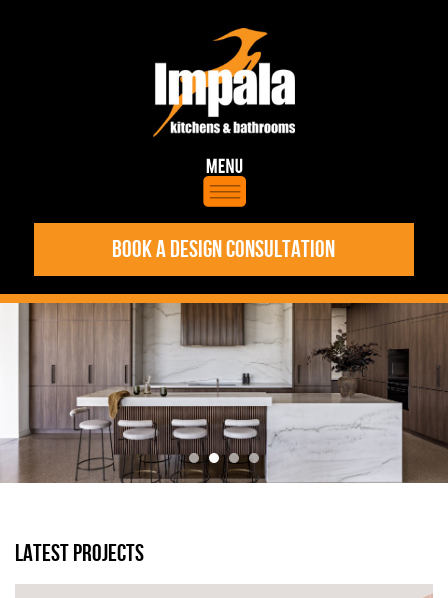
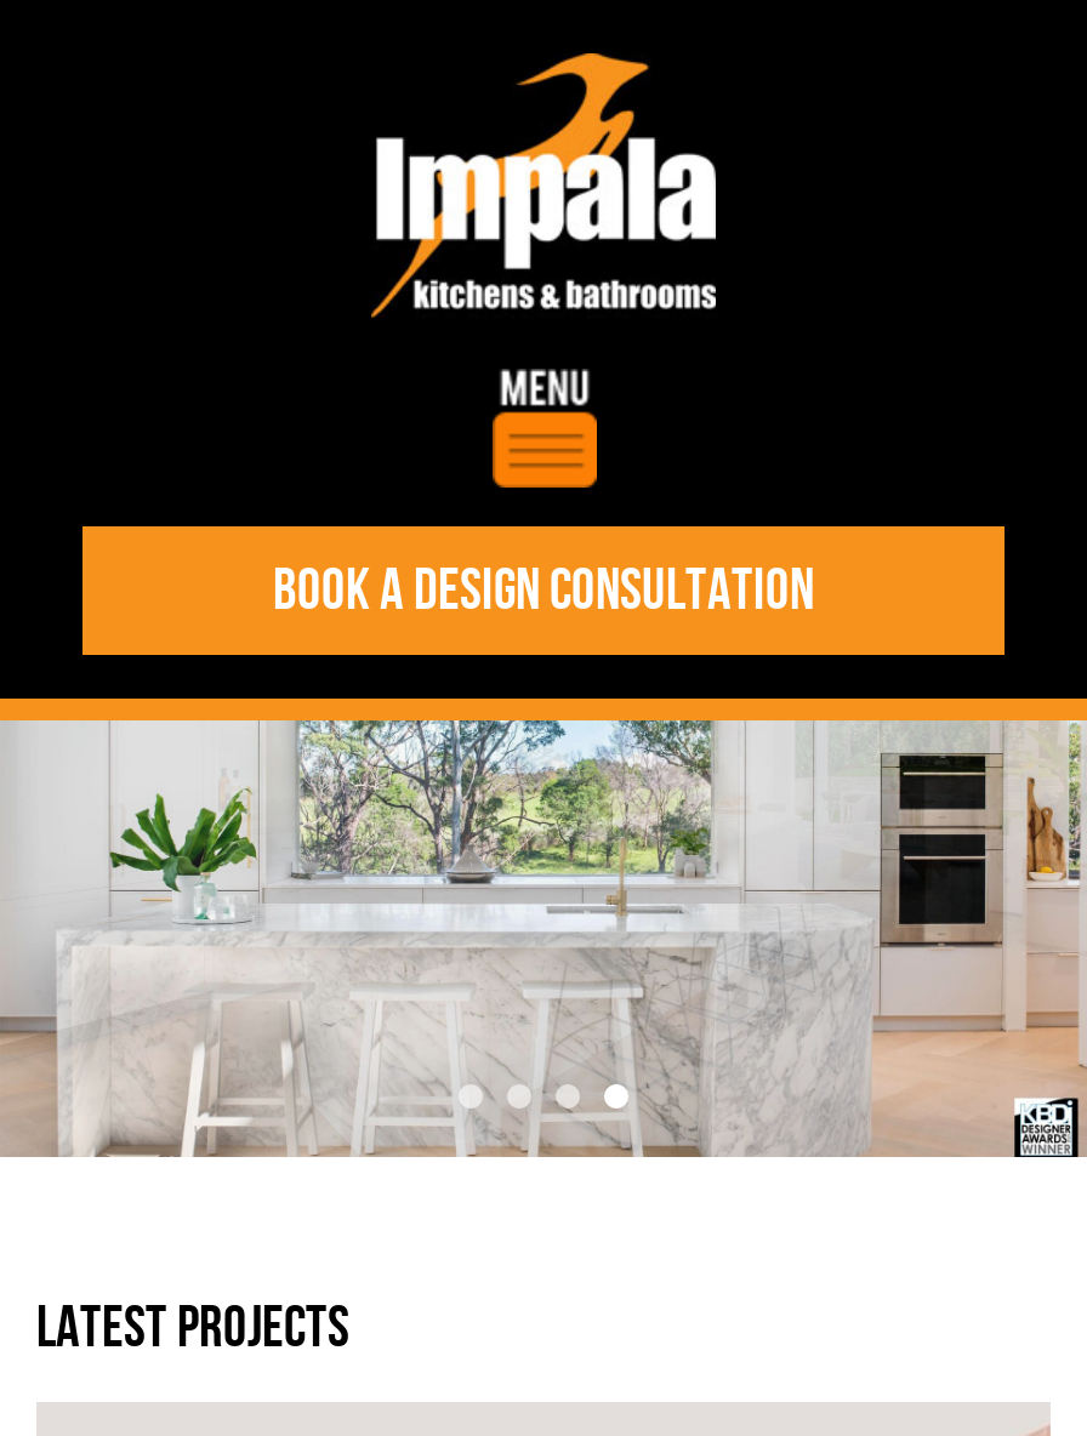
- [image]
+ [image]
